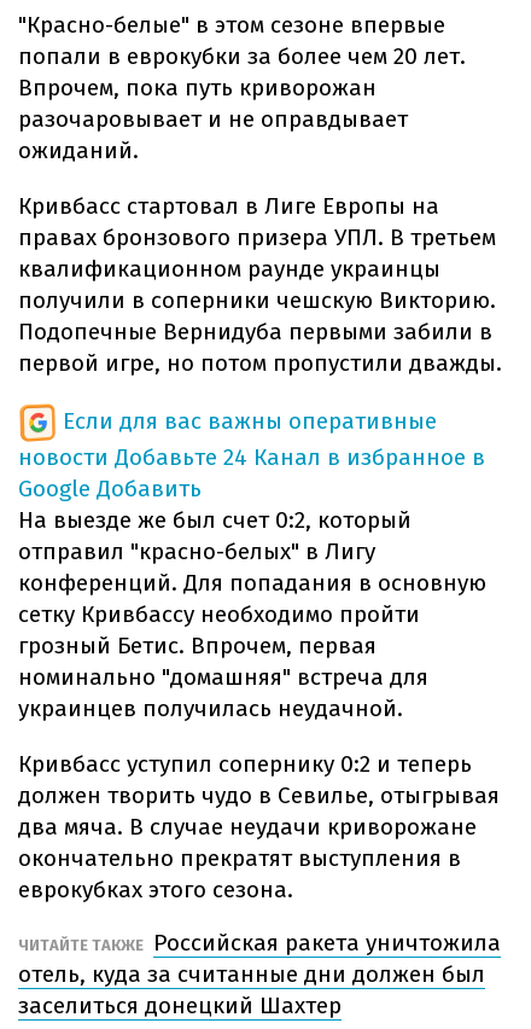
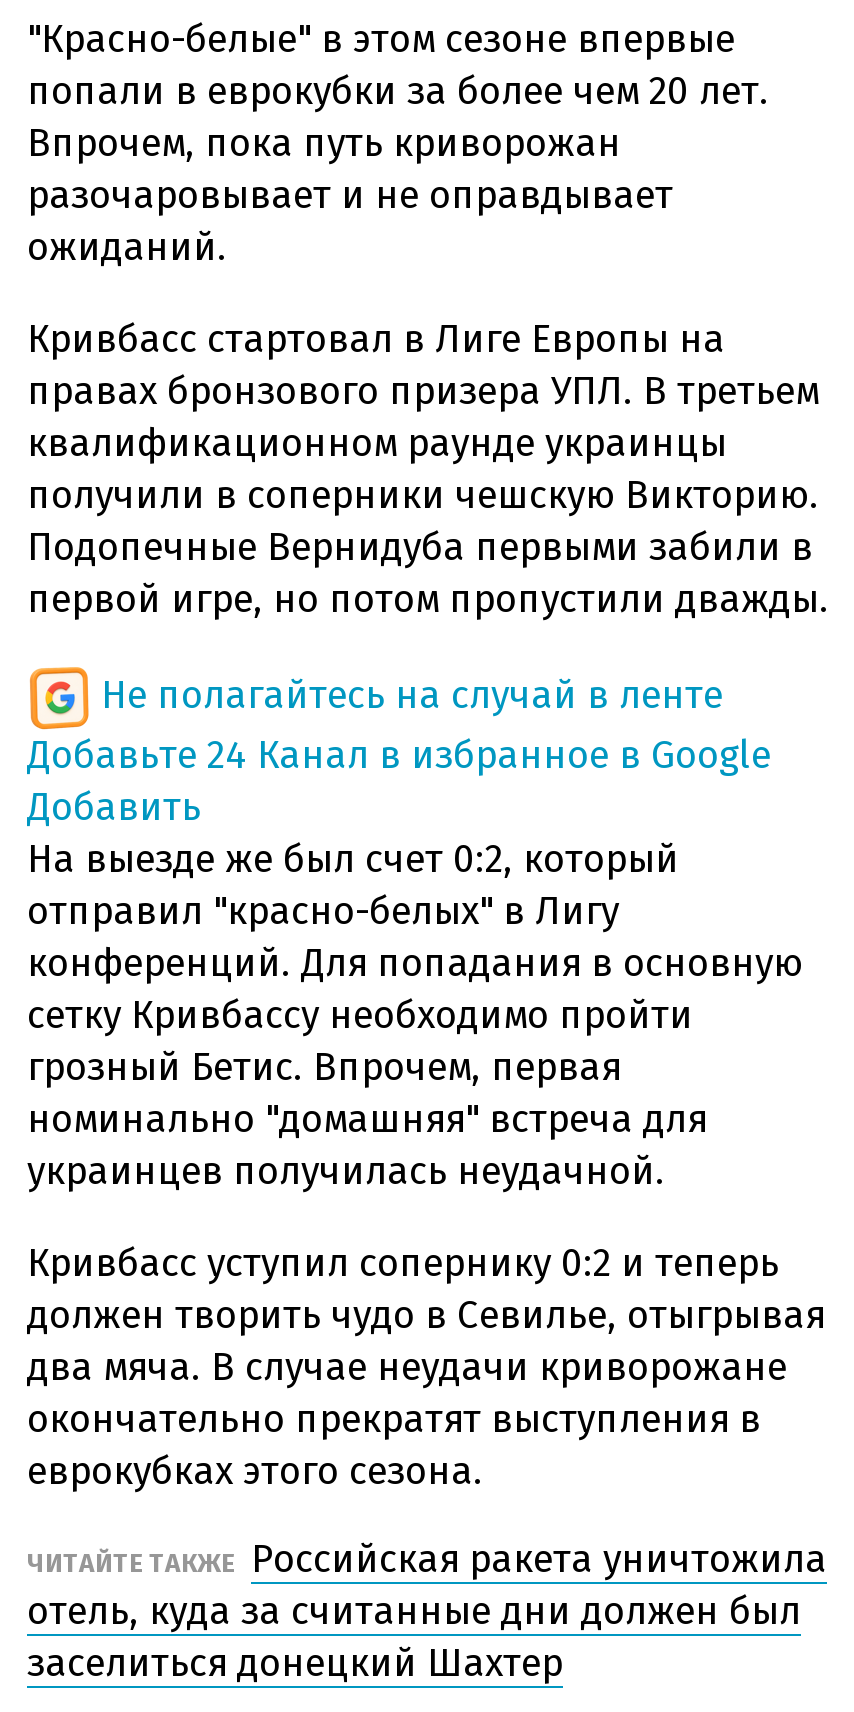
- Если для вас важны оперативные
- новости Добавьте 24 Канал в избранное в
- Google Добавить
+ Не полагайтесь на случай в ленте
+ Добавьте 24 Канал в избранное в Google
+ Добавить
